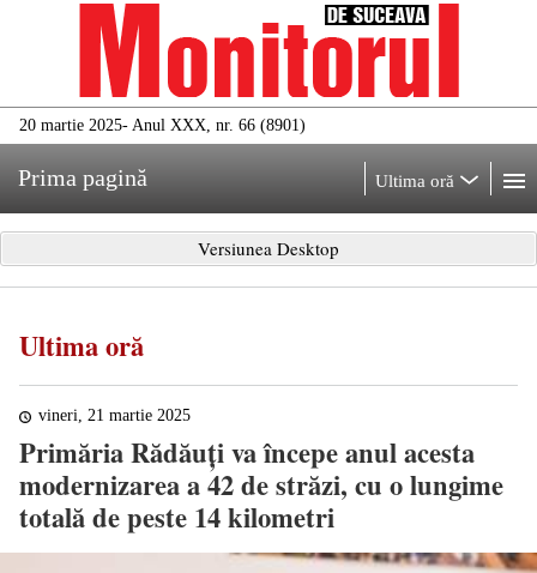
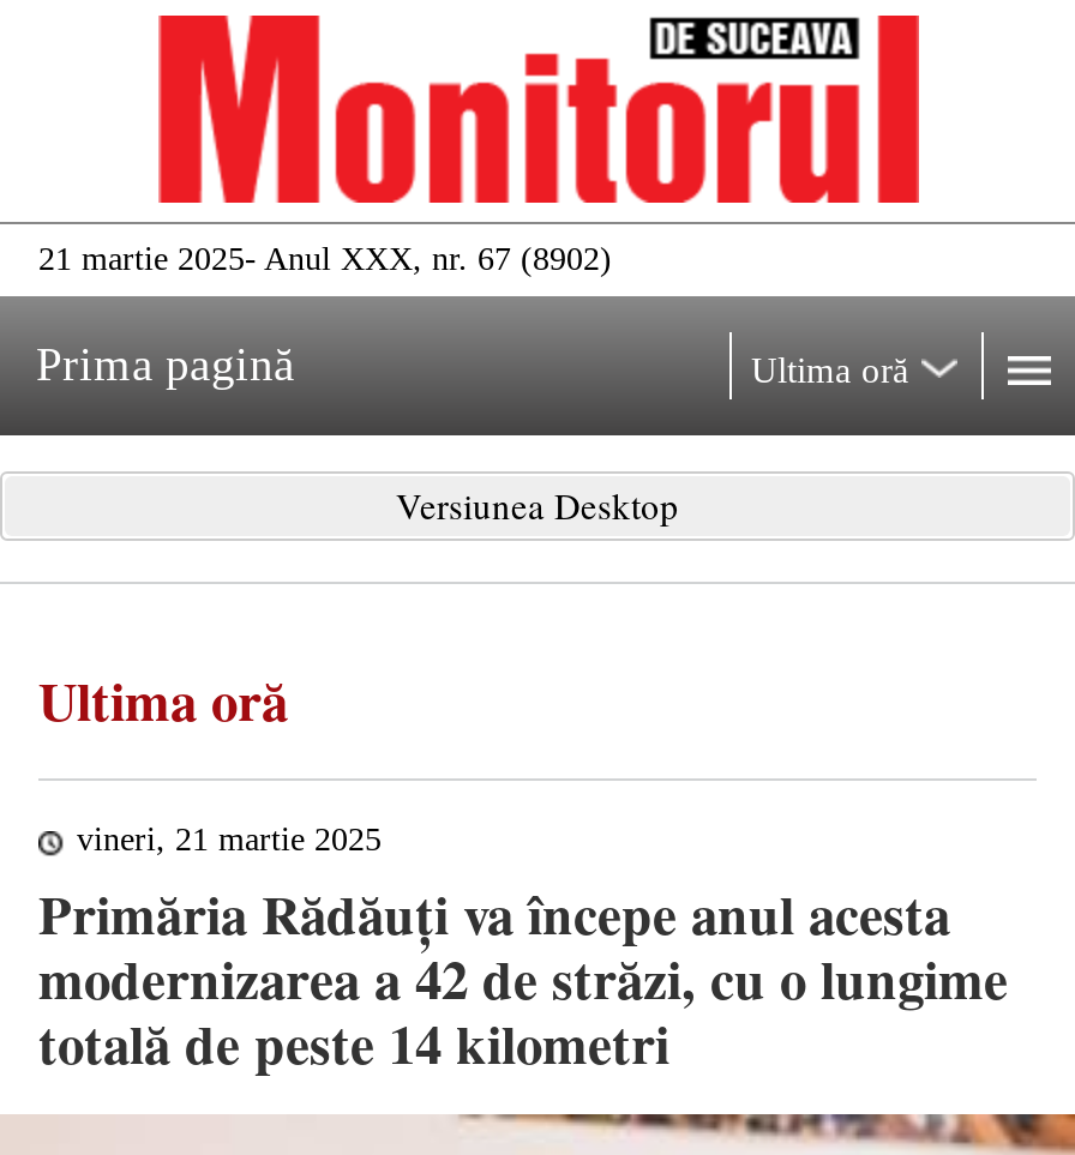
- 20 martie 2025- Anul XXX, nr. 66 (8901)
+ 21 martie 2025- Anul XXX, nr. 67 (8902)
